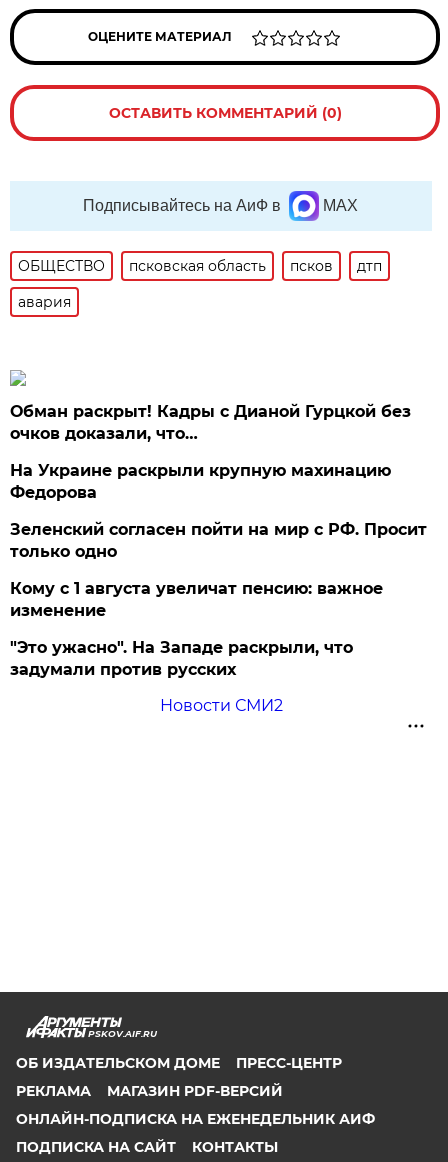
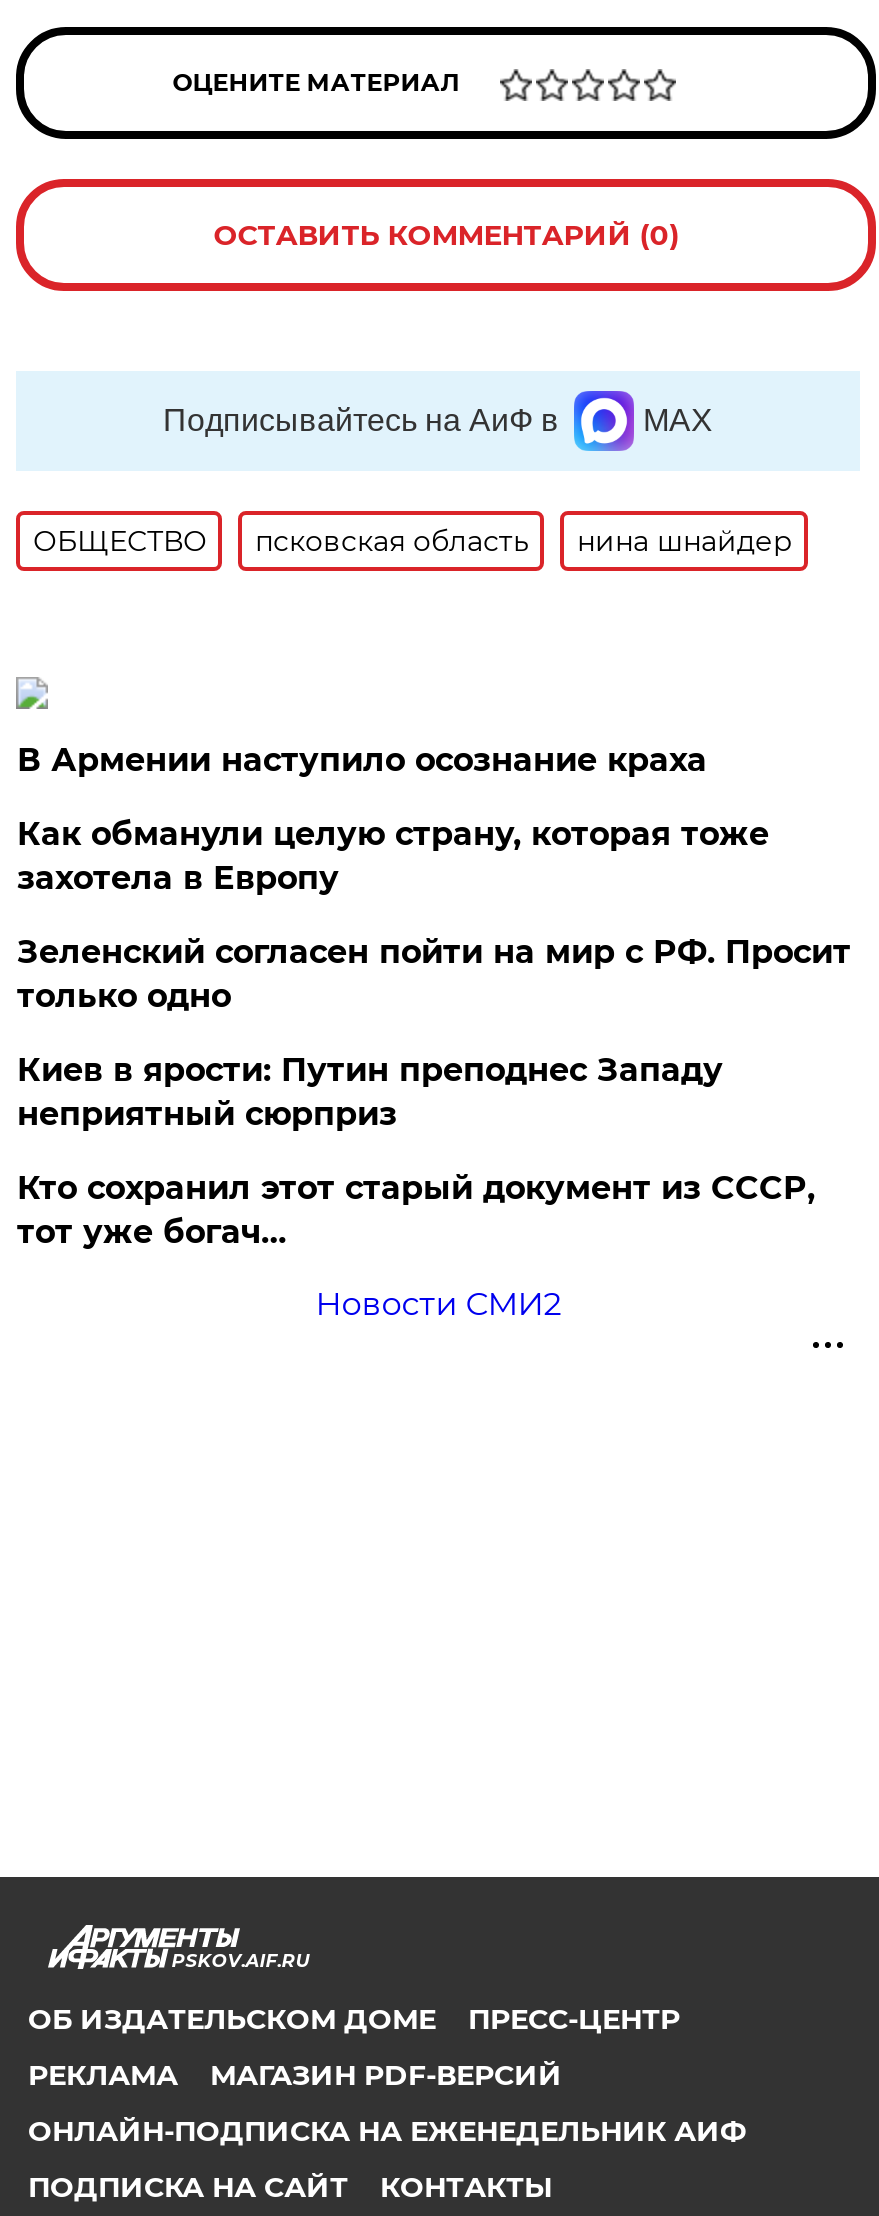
- псков
- дтп
- авария
+ нина шнайдер

- Обман раскрыт! Кадры с Дианой Гурцкой без
- очков доказали, что…
- На Украине раскрыли крупную махинацию
- Федорова
+ В Армении наступило осознание краха
+ Как обманули целую страну, которая тоже
+ захотела в Европу

- Кому с 1 августа увеличат пенсию: важное
- изменение
+ Киев в ярости: Путин преподнес Западу
+ неприятный сюрприз

- "Это ужасно". На Западе раскрыли, что
- задумали против русских
+ Кто сохранил этот старый документ из СССР,
+ тот уже богач…
